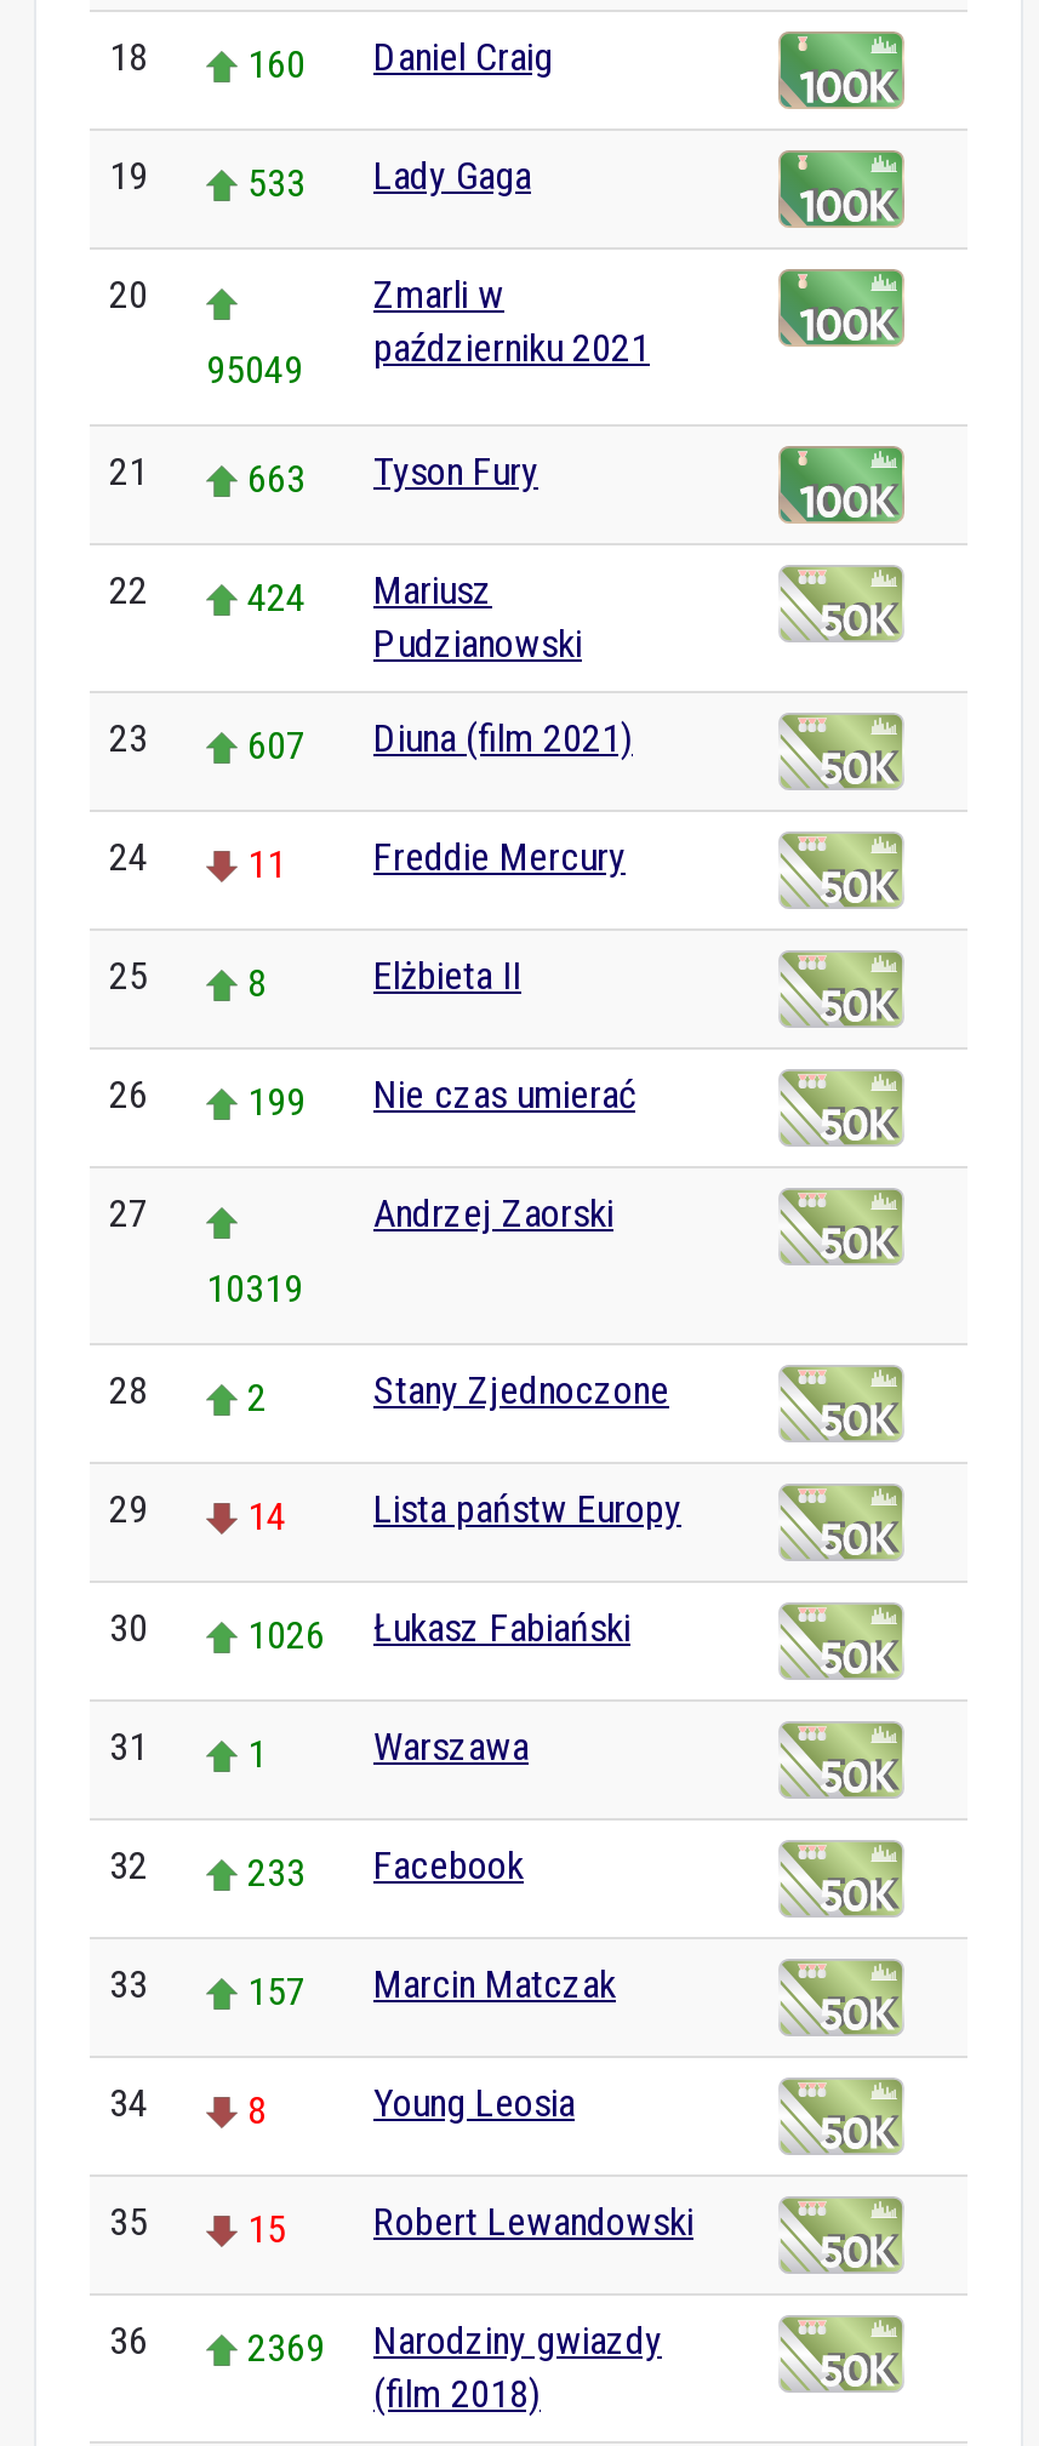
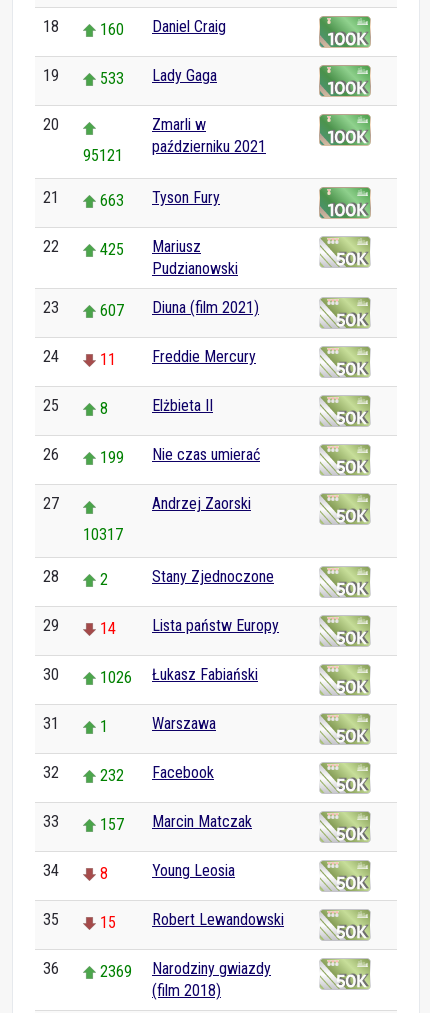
- 95049 październiku 2021
+ 95121 październiku 2021

- 22 424 Mariusz
+ 22 425 Mariusz

- 10319
+ 10317

- 32 233 Facebook
+ 32 232 Facebook
